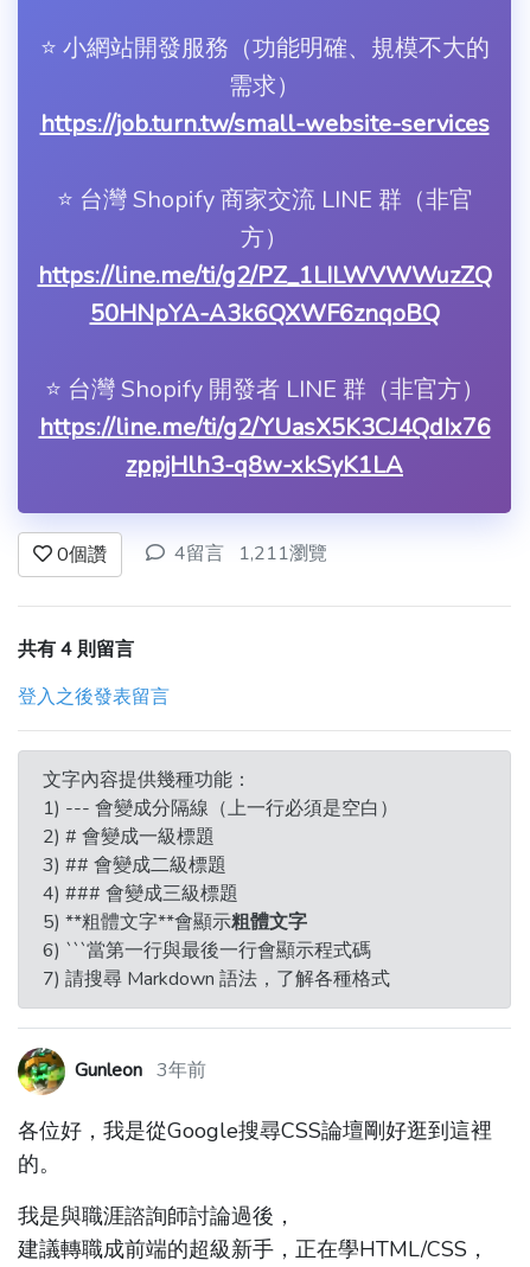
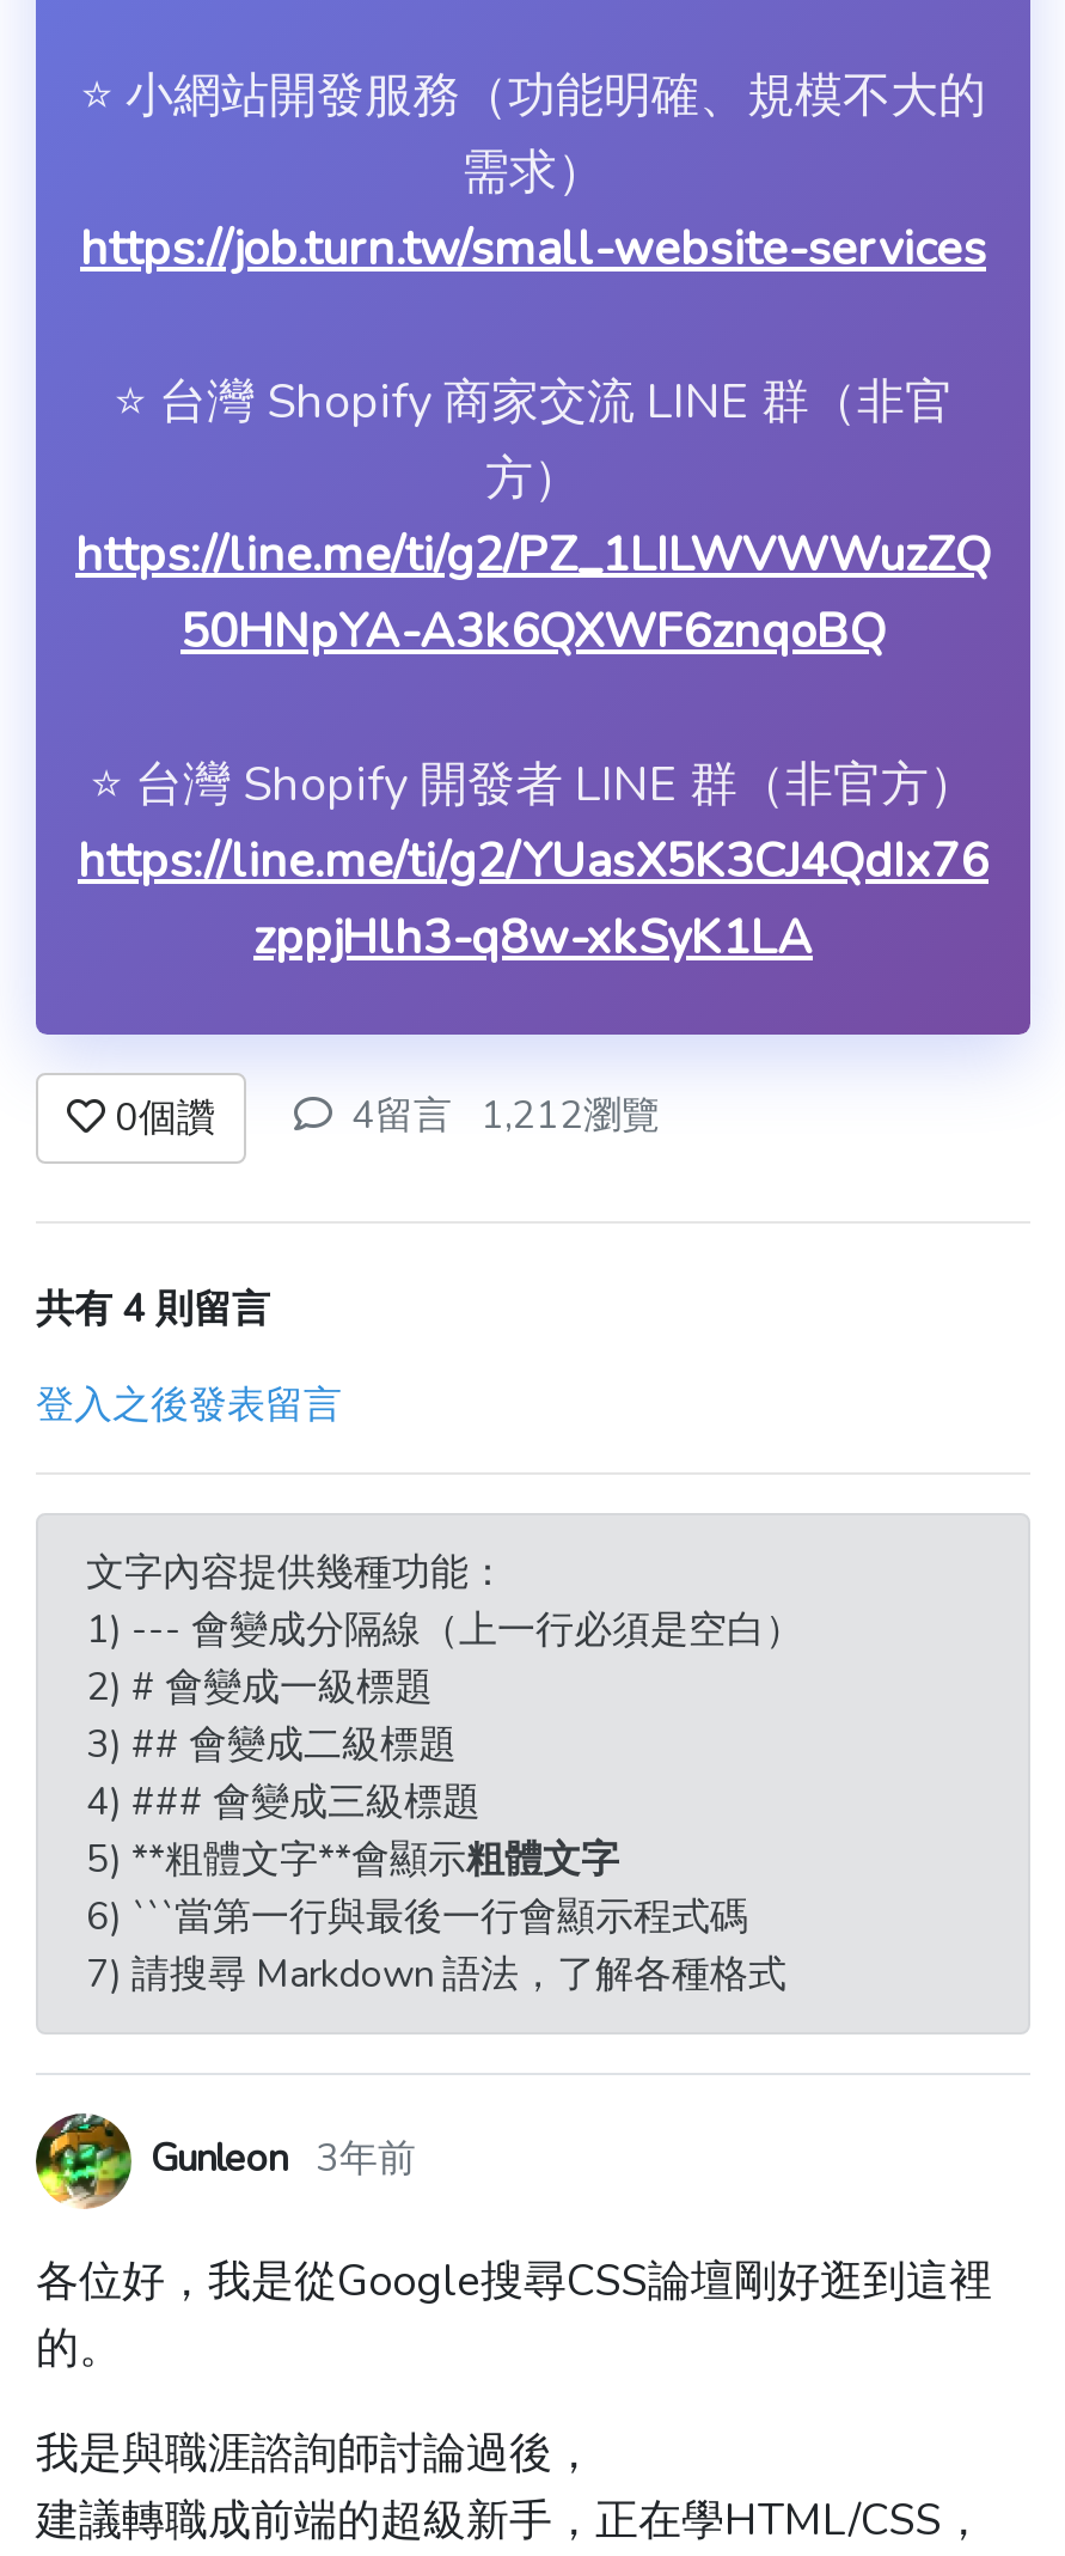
- 4留言 1,211瀏覽
+ 4留言 1,212瀏覽
